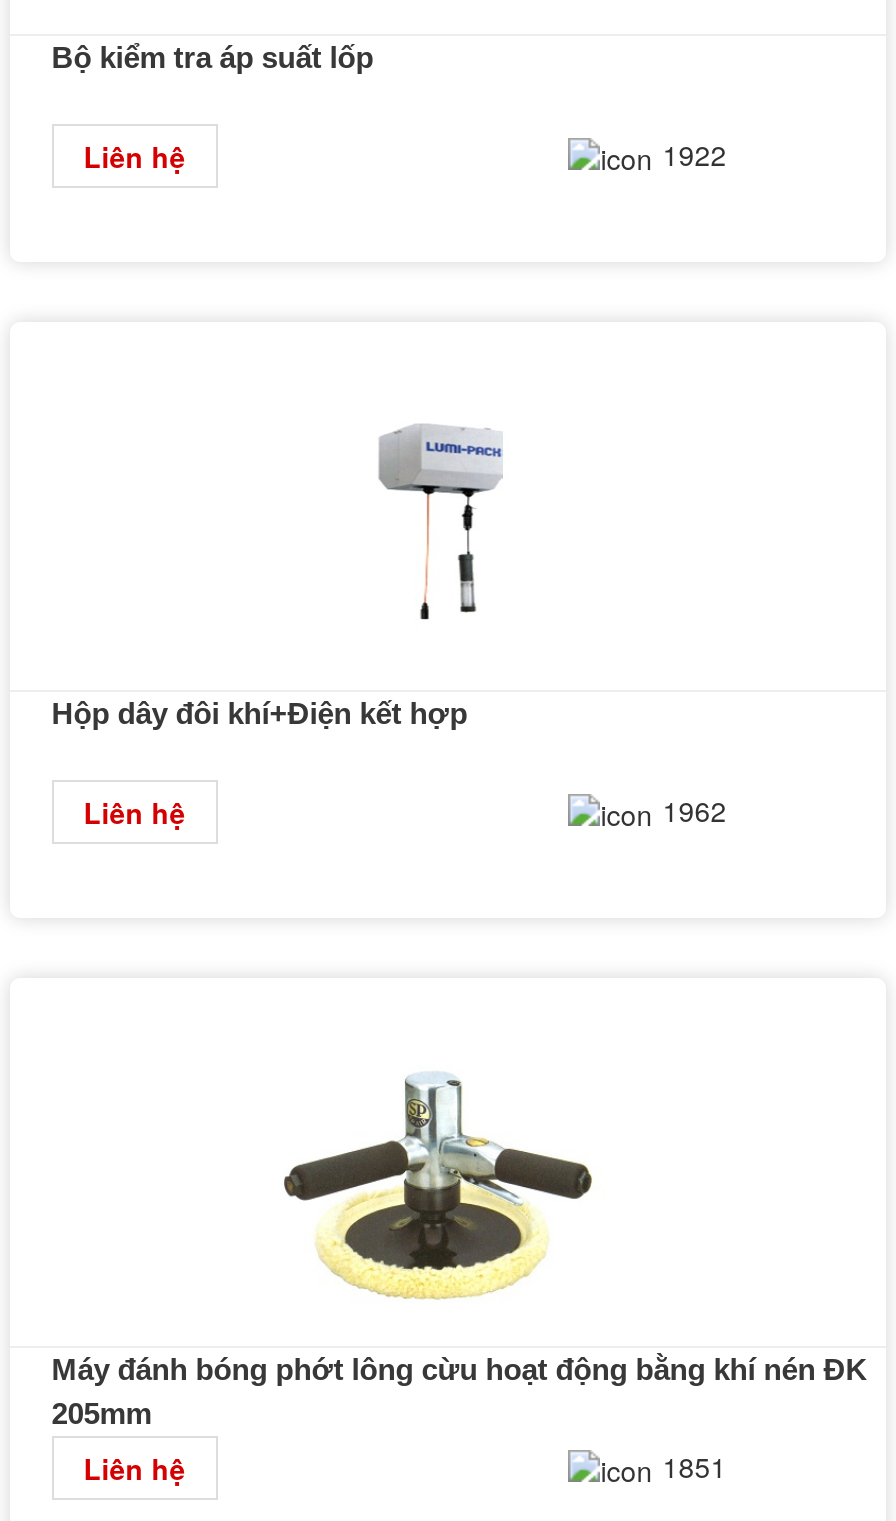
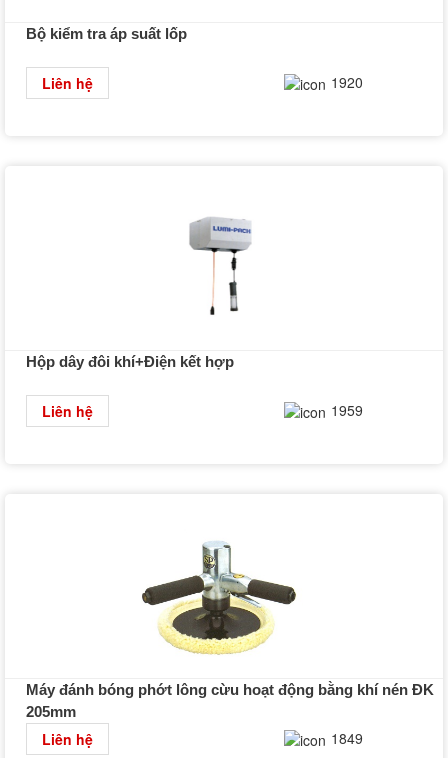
- 1922
+ 1920

- 1962
+ 1959

- 1851
+ 1849
